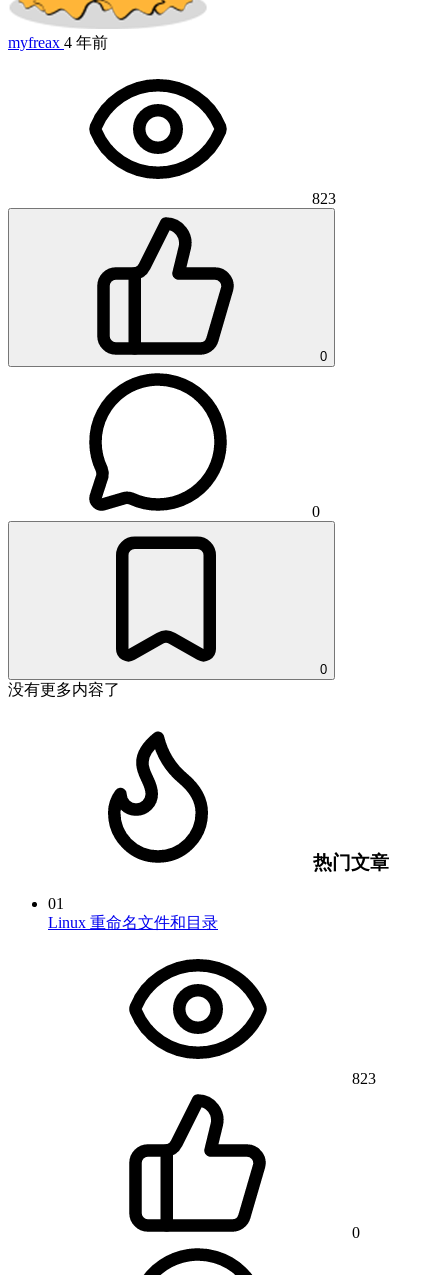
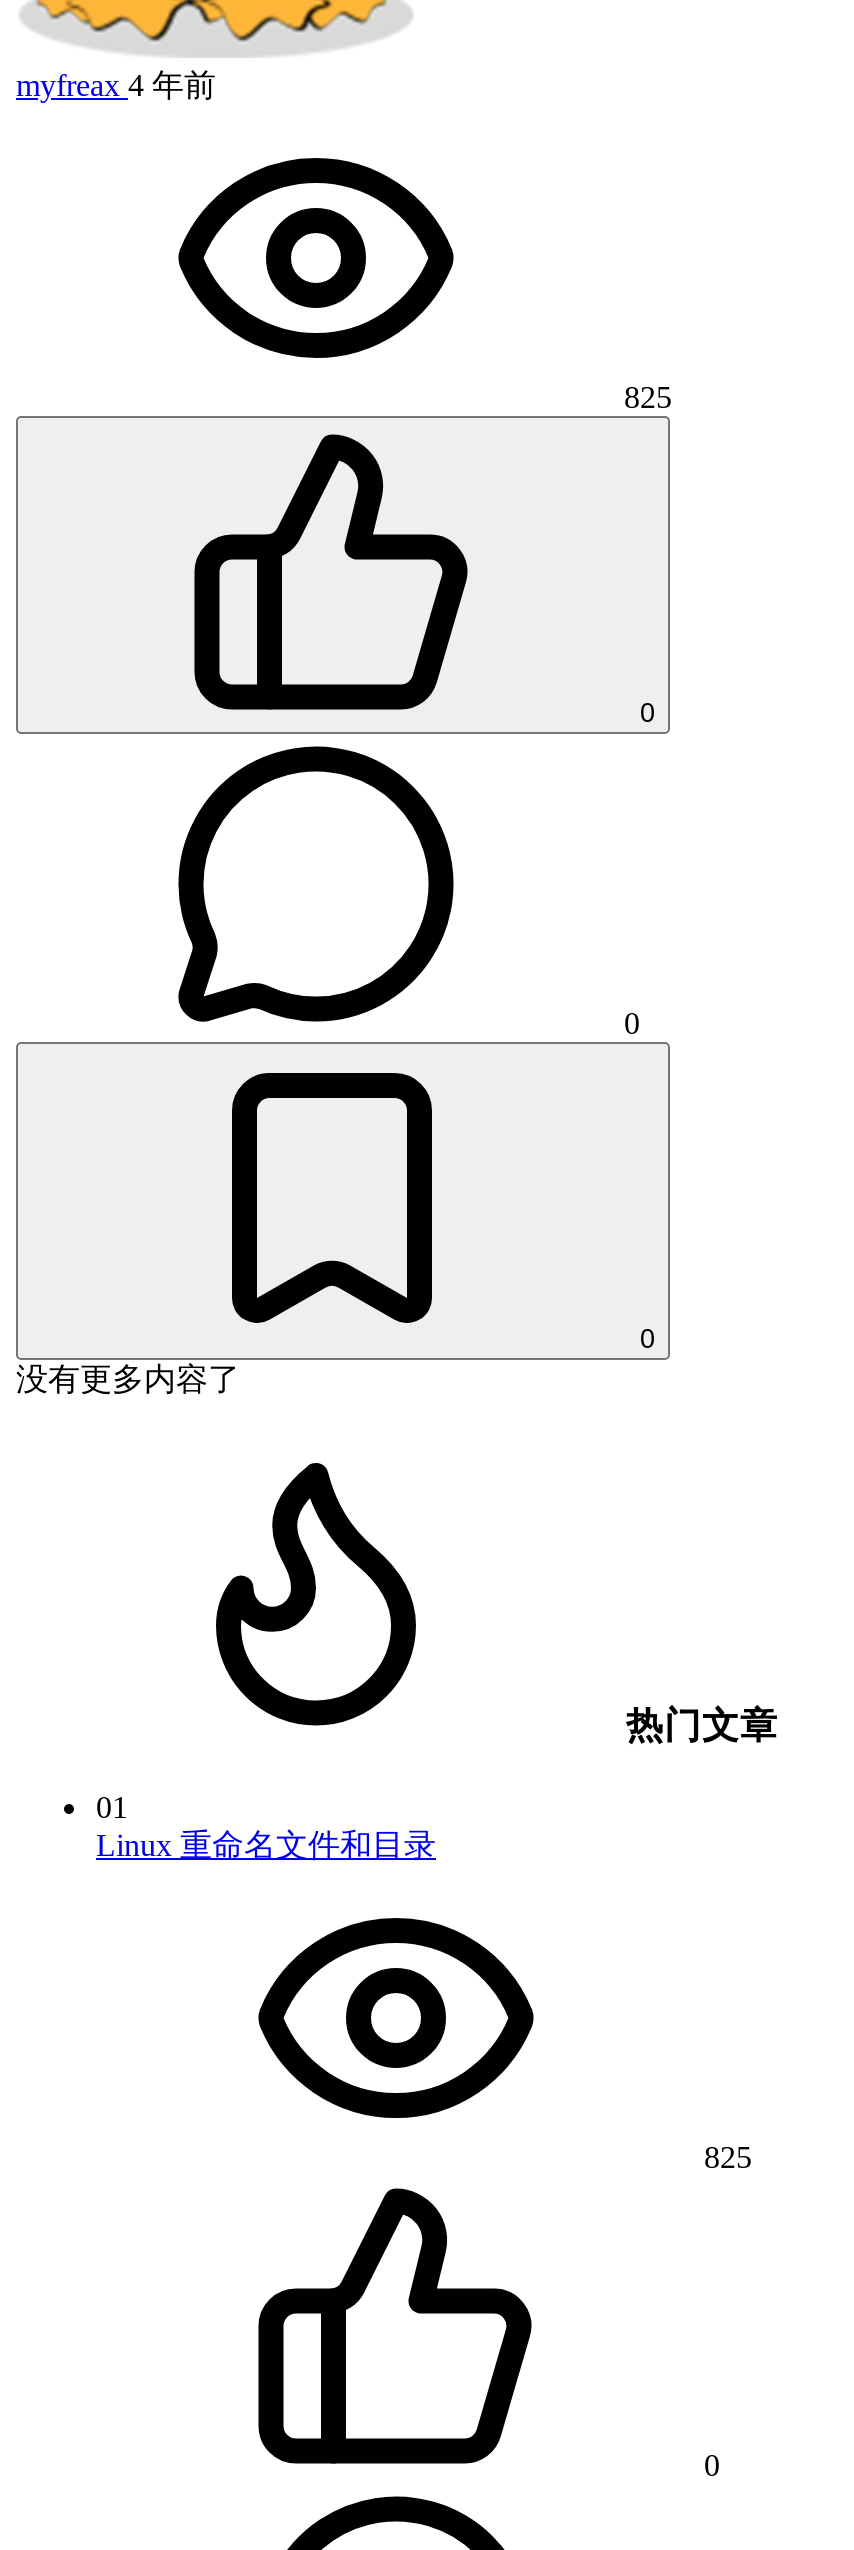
- 823
+ 825

- 823
+ 825
